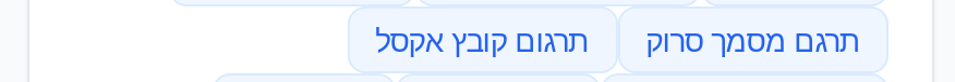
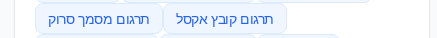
- תרגם מסמך סרוק
+ תרגום מסמך סרוק
